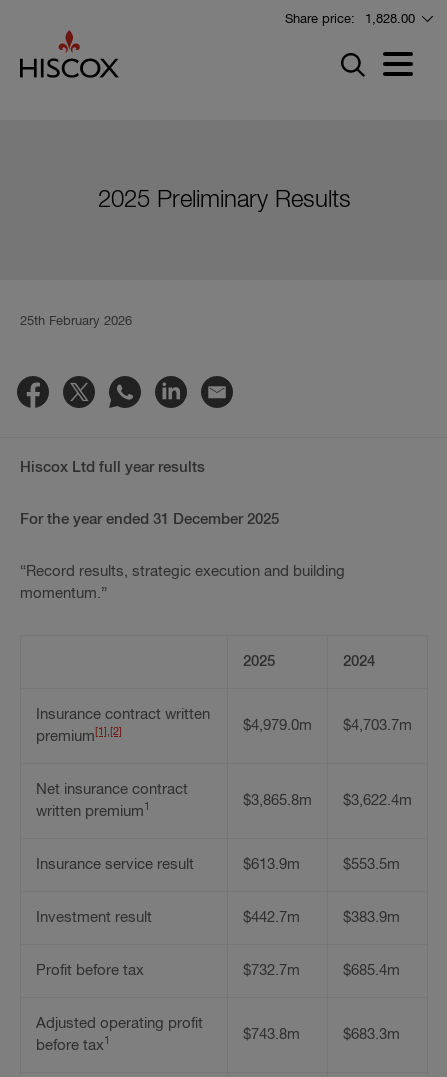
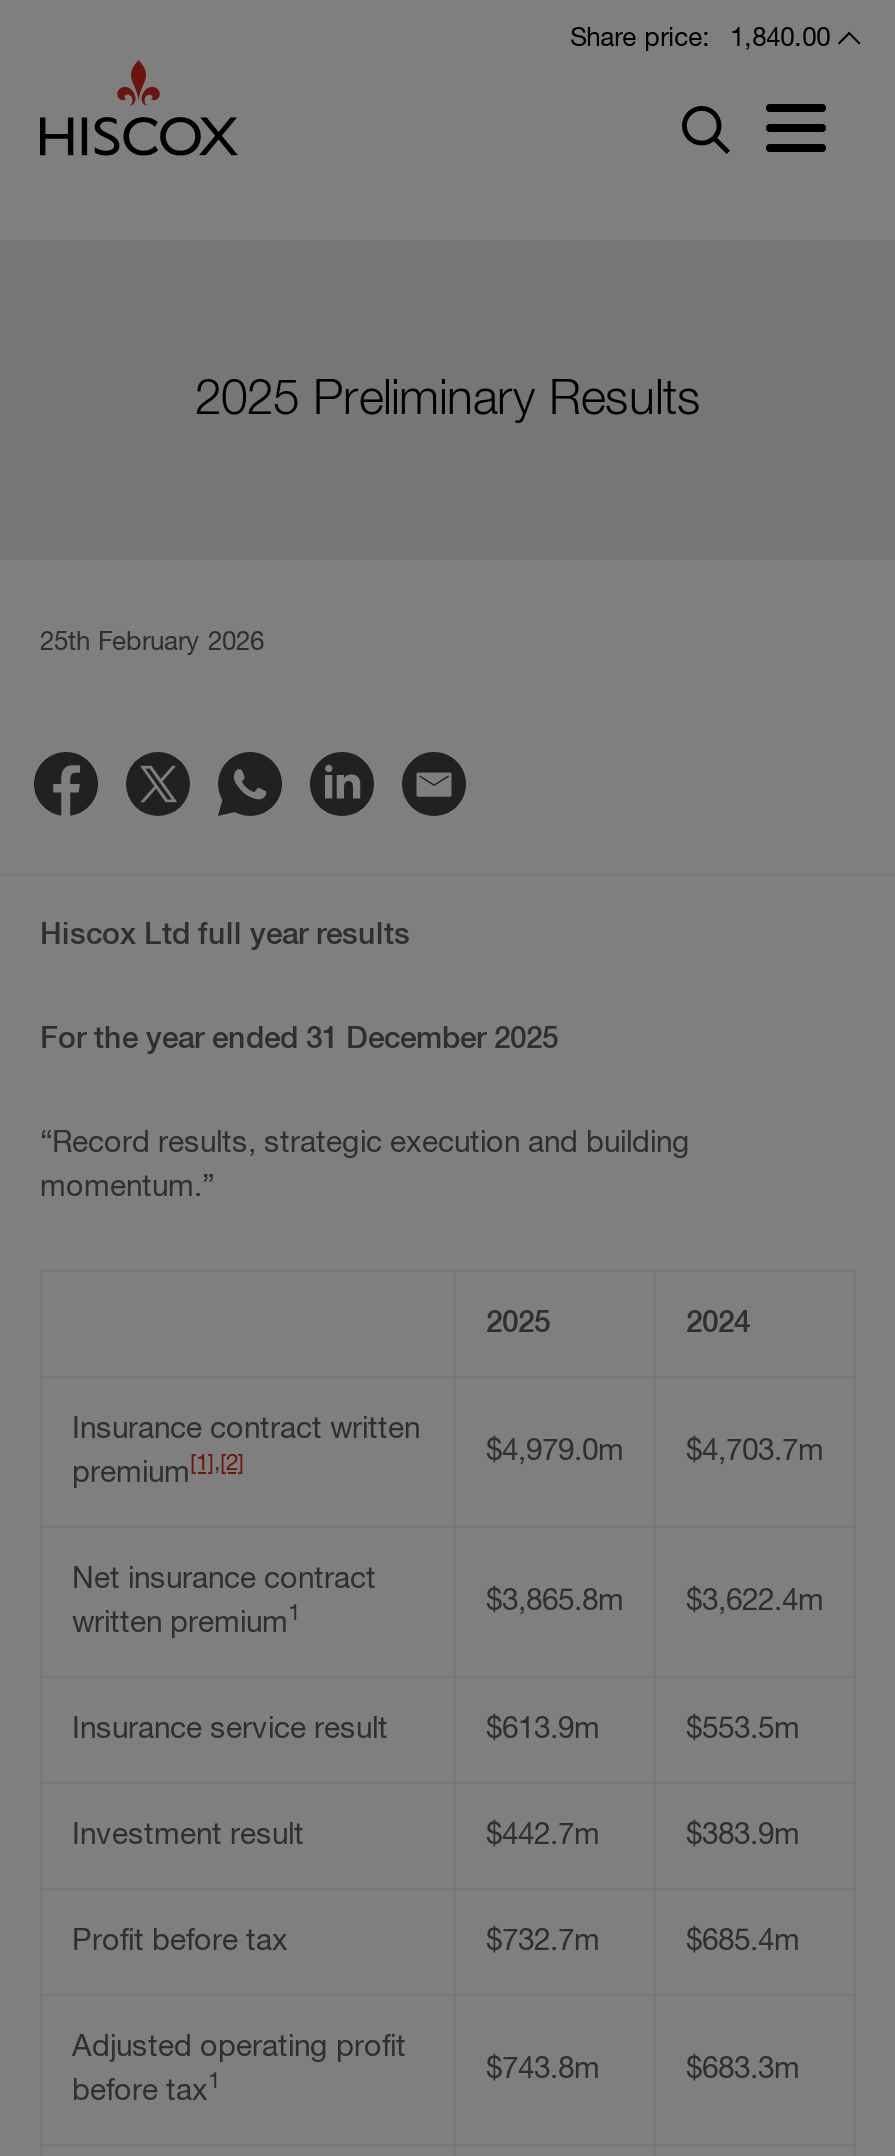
- Share price: 1,828.00
+ Share price: 1,840.00
